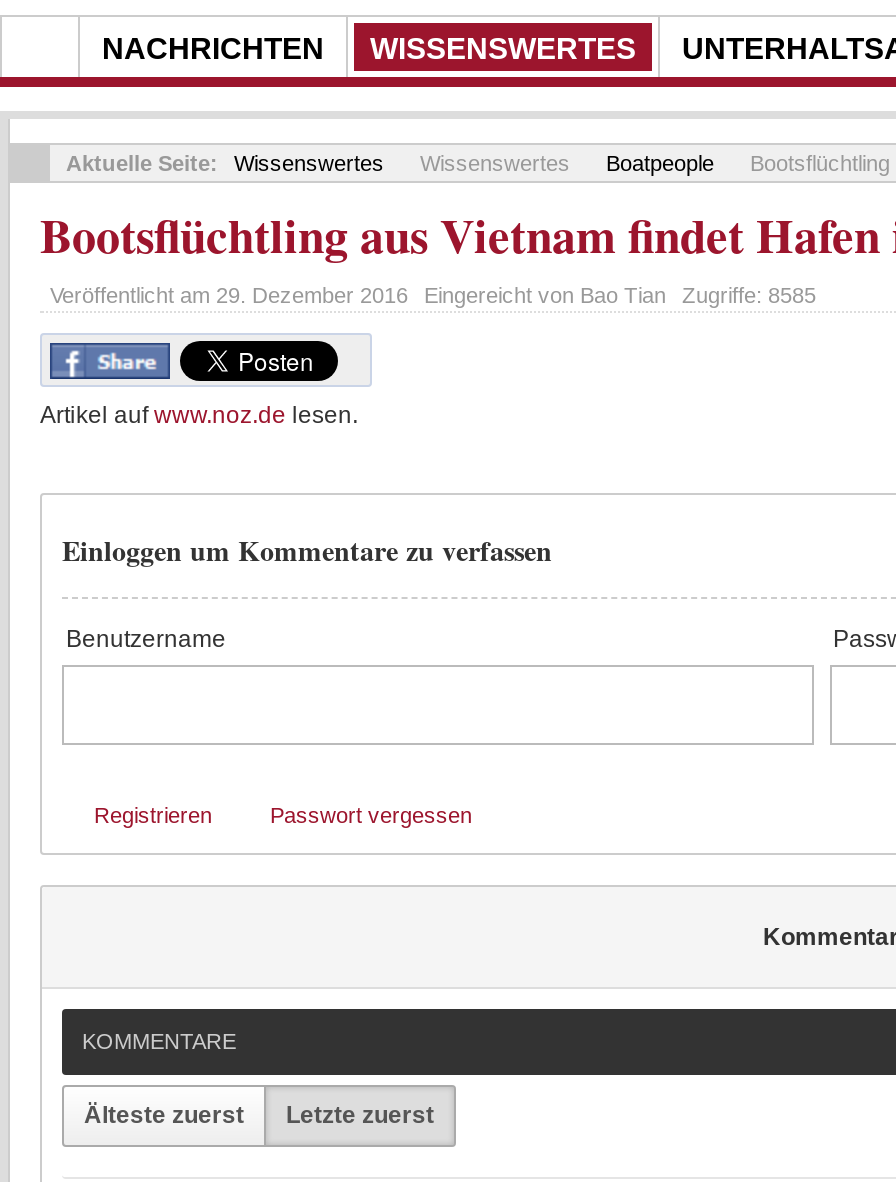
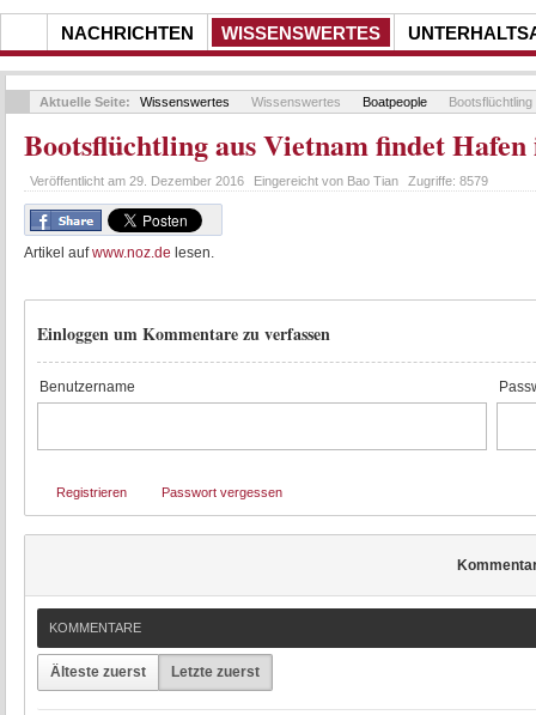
- Veröffentlicht am 29. Dezember 2016 Eingereicht von Bao Tian Zugriffe: 8585
+ Veröffentlicht am 29. Dezember 2016 Eingereicht von Bao Tian Zugriffe: 8579
